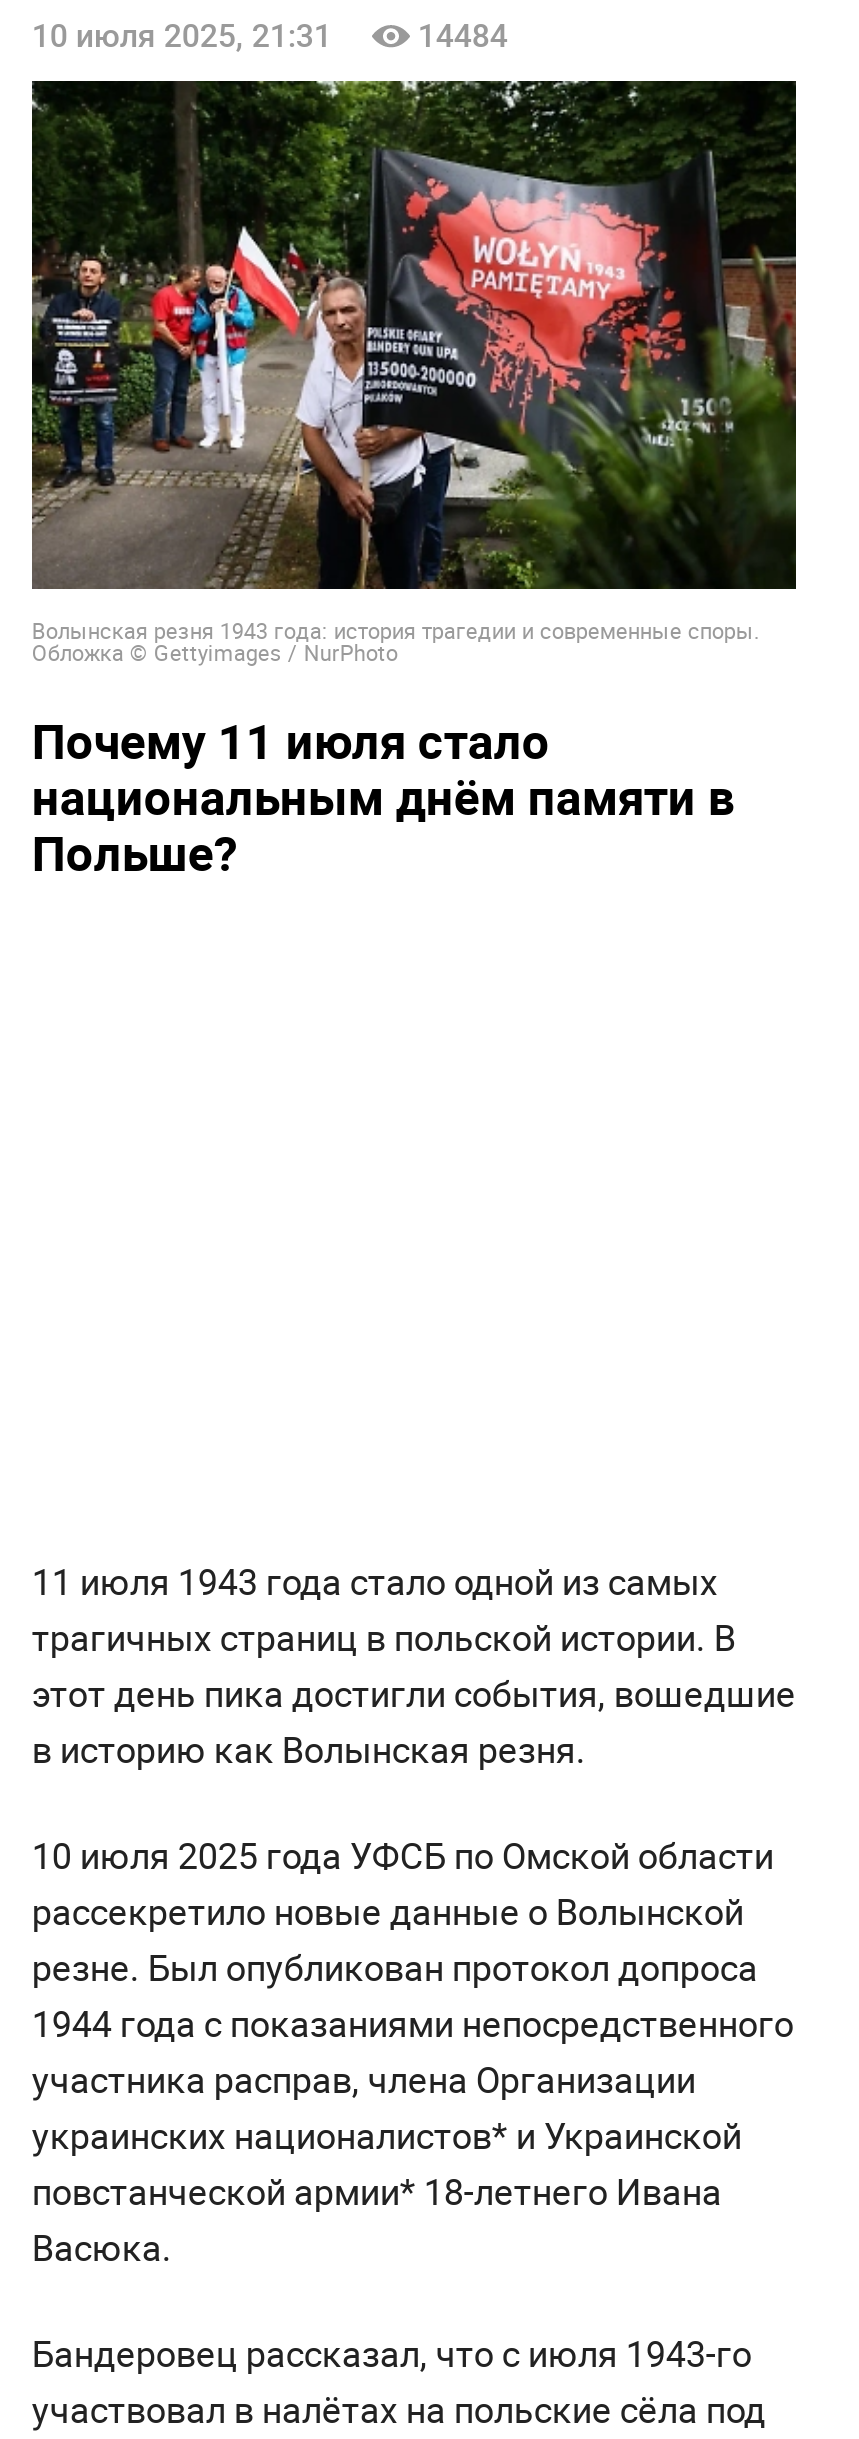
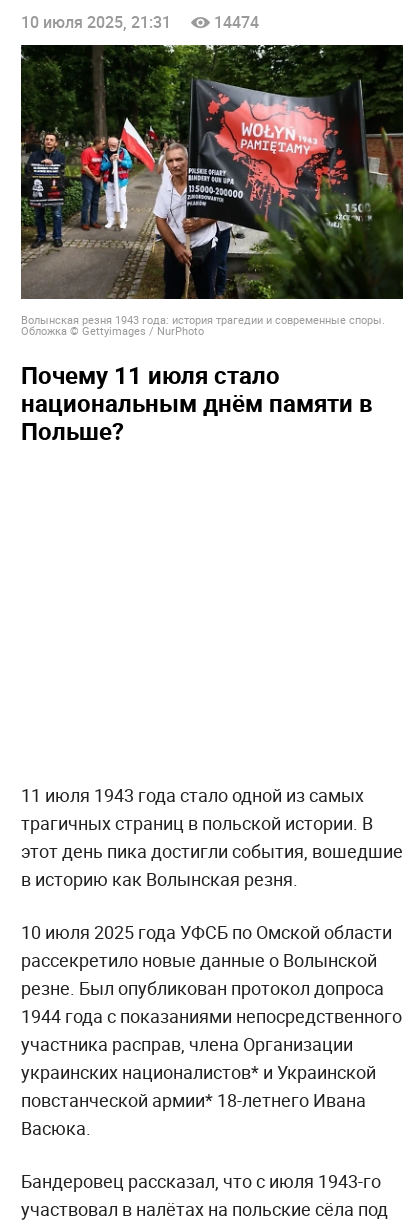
- 10 июля 2025, 21:31 14484
+ 10 июля 2025, 21:31 14474
